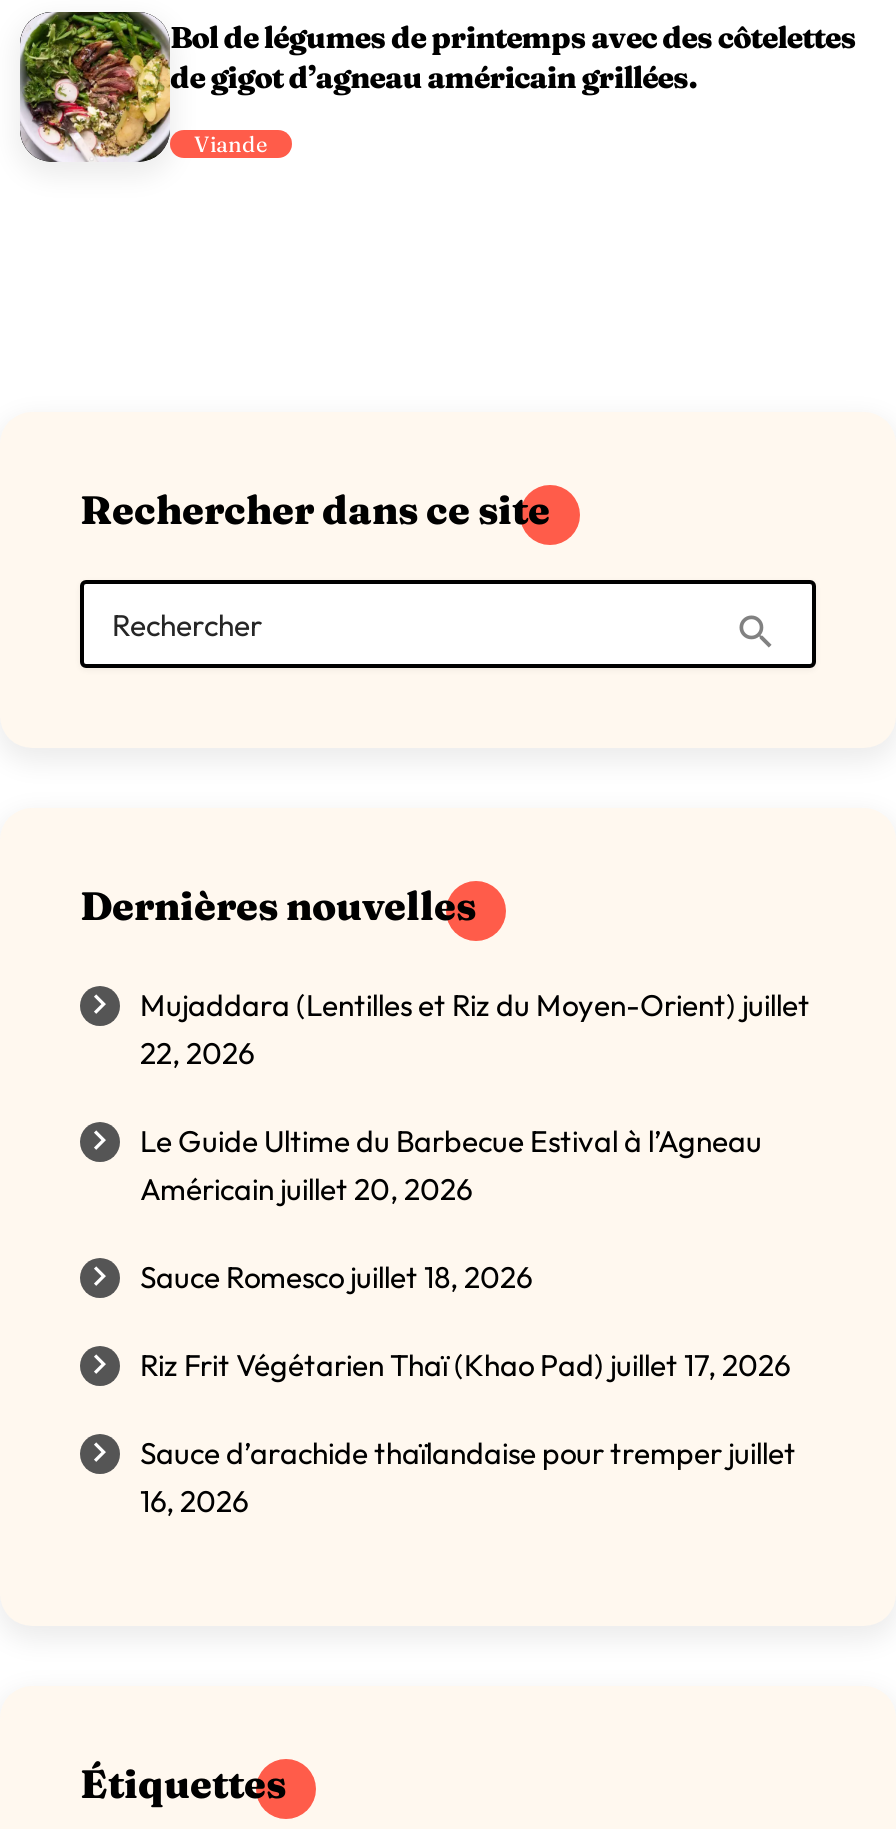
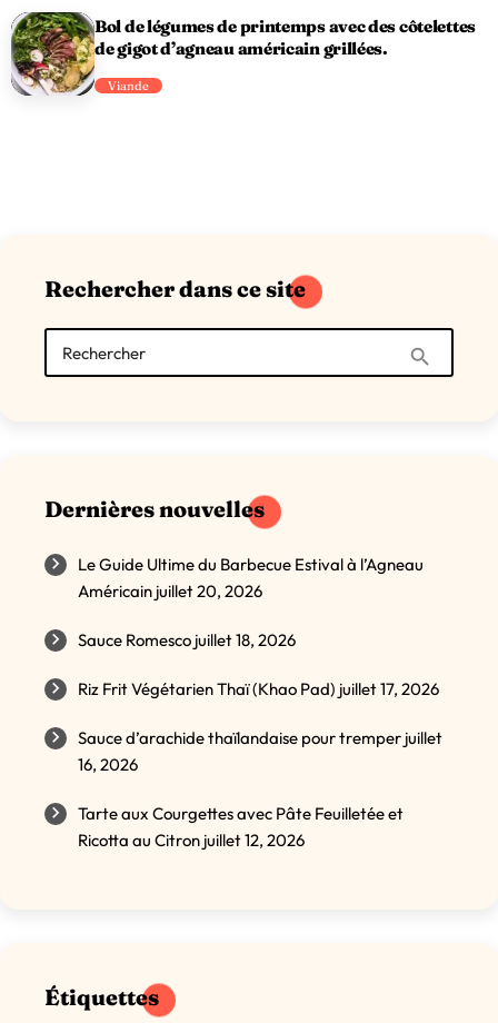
- Mujaddara (Lentilles et Riz du Moyen-Orient) juillet
- 22, 2026

moved up: Le Guide Ultime du Barbecue Estival à l’Agneau | Américain juillet 20, 2026 | Sauce Romesco juillet 18, 2026 | Riz Frit Végétarien Thaï (Khao Pad) juillet 17, 2026 | Sauce d’arachide thaïlandaise pour tremper juillet | 16, 2026

+ Tarte aux Courgettes avec Pâte Feuilletée et
+ Ricotta au Citron juillet 12, 2026
